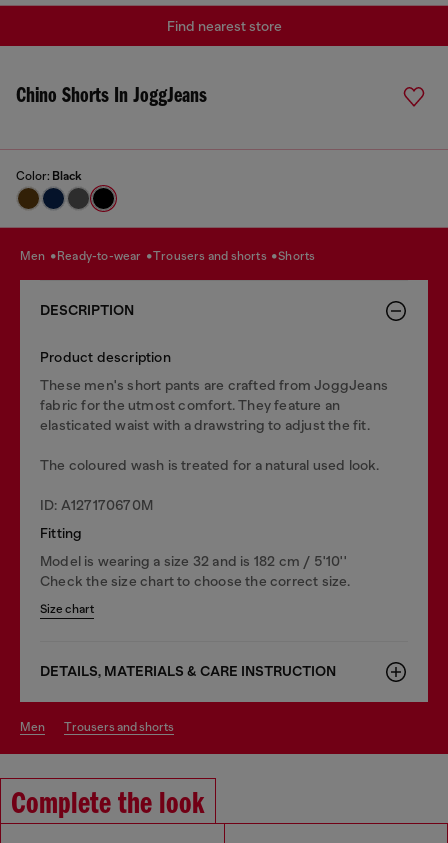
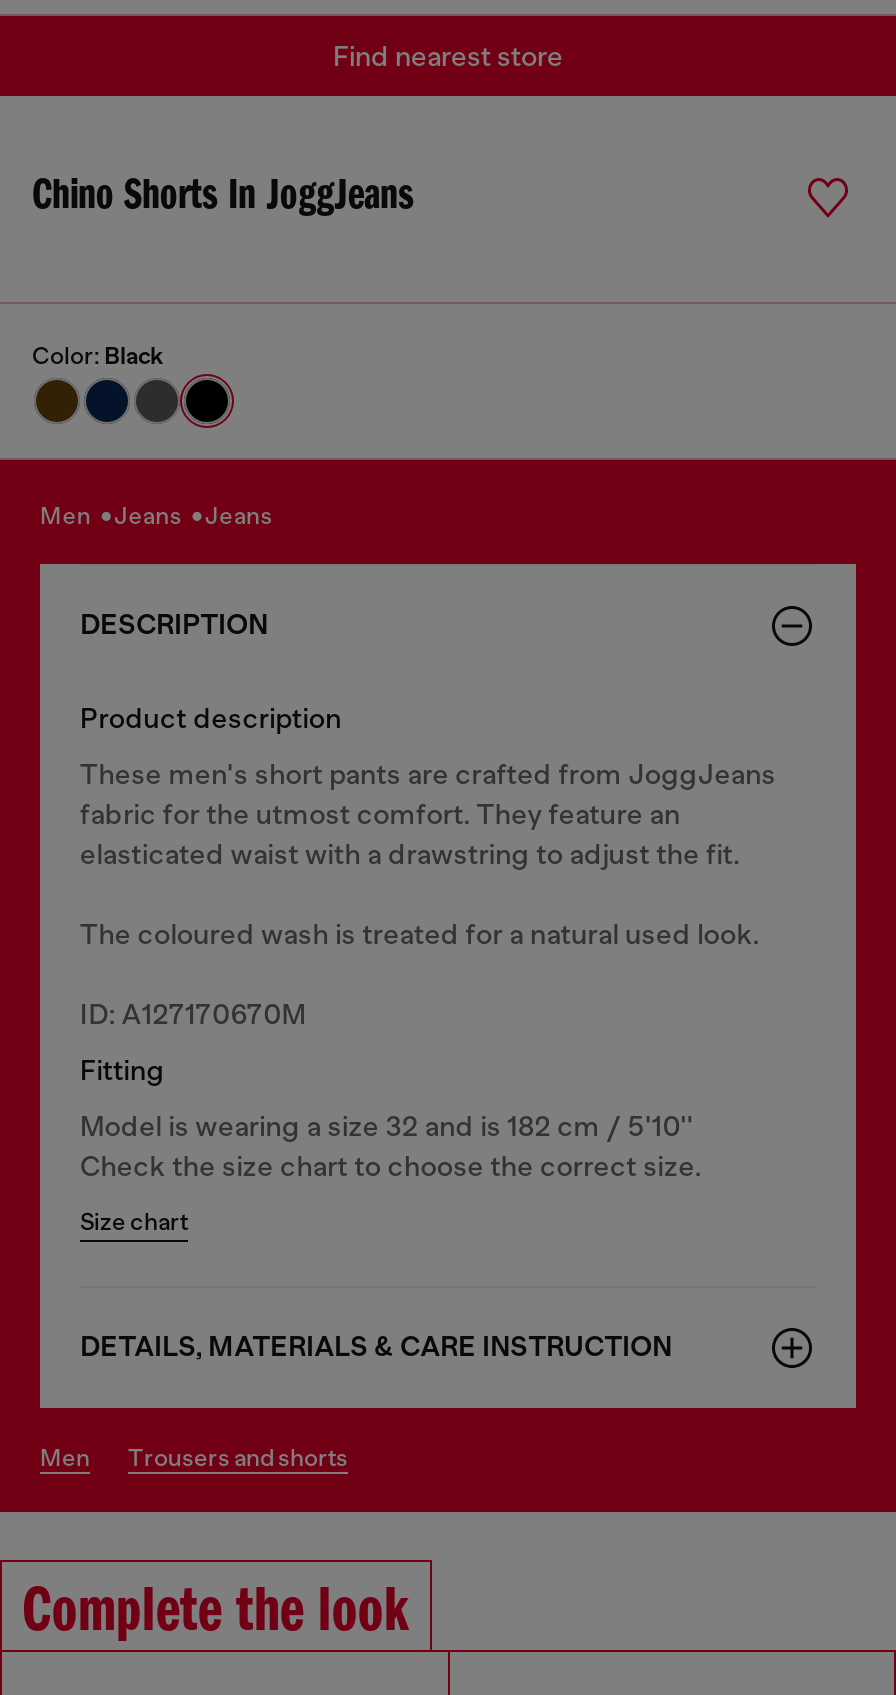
- ready-to-wear
- trousers and shorts
- shorts
+ jeans
+ jeans
